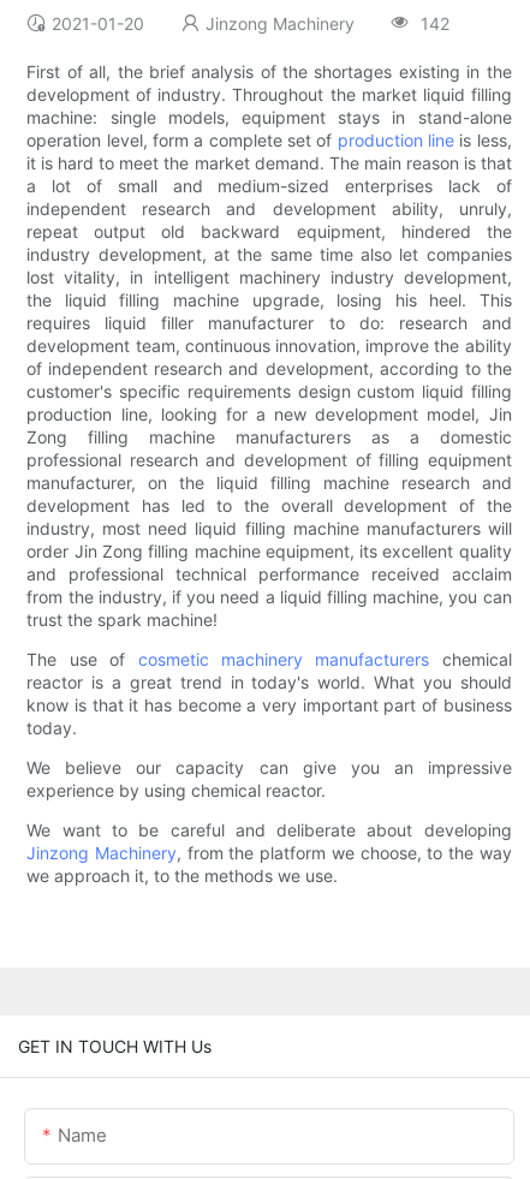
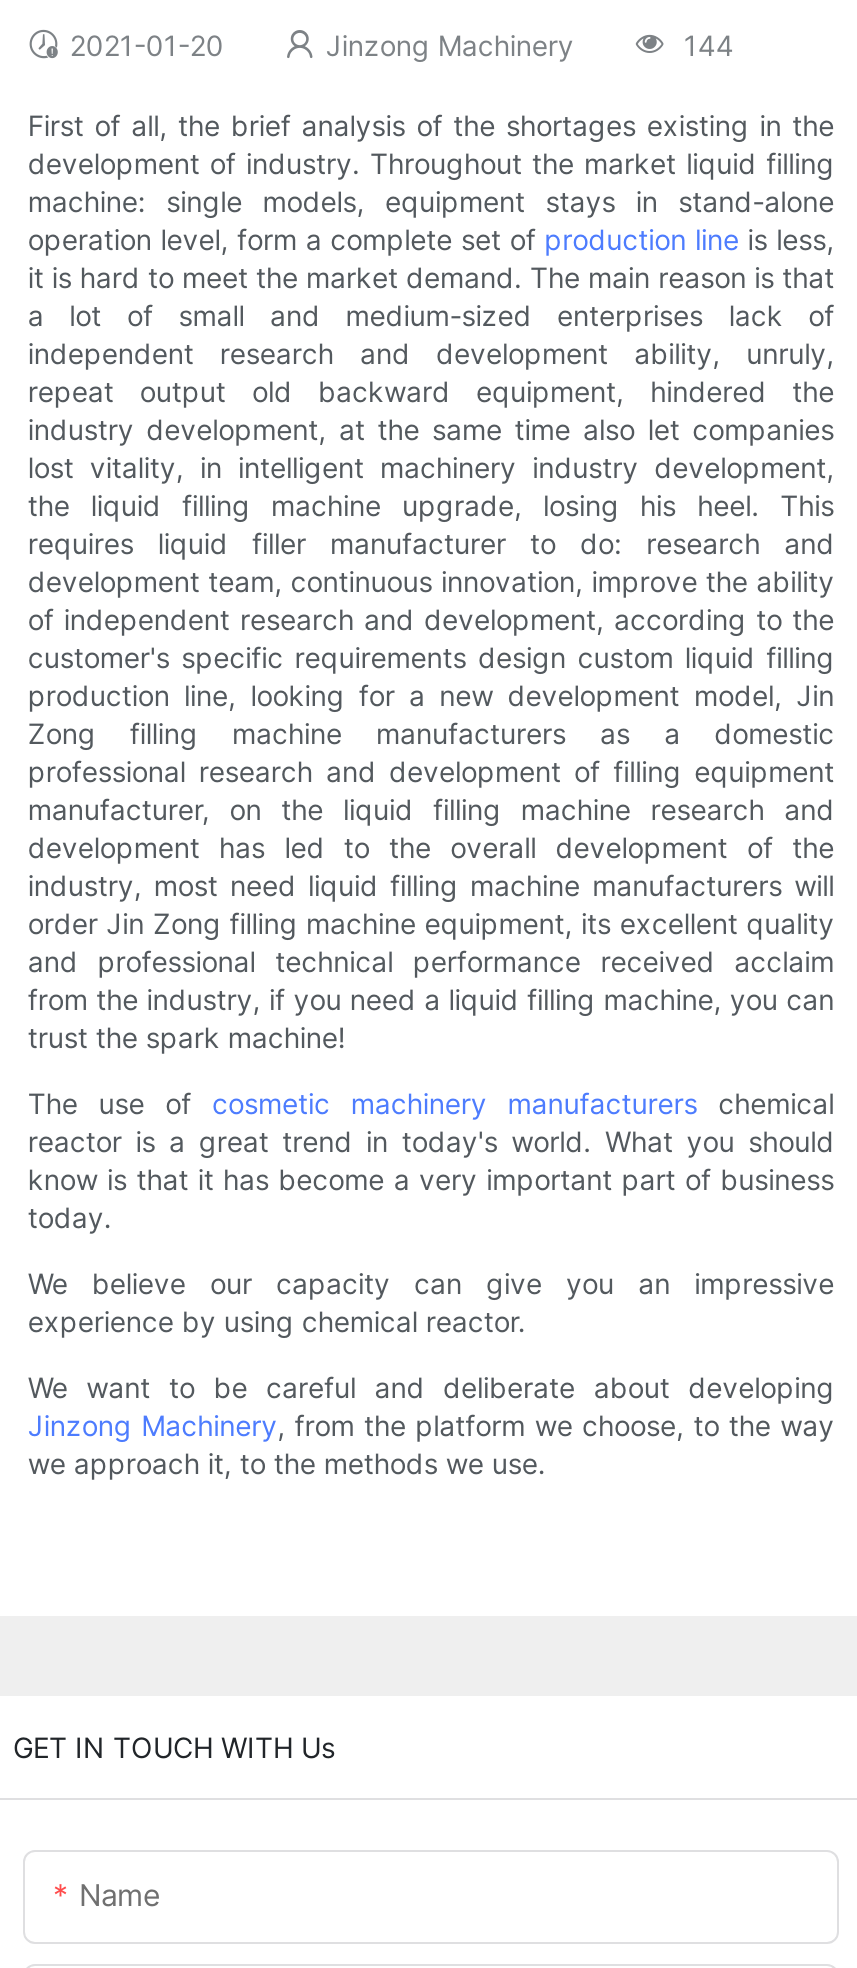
- 142
+ 144
